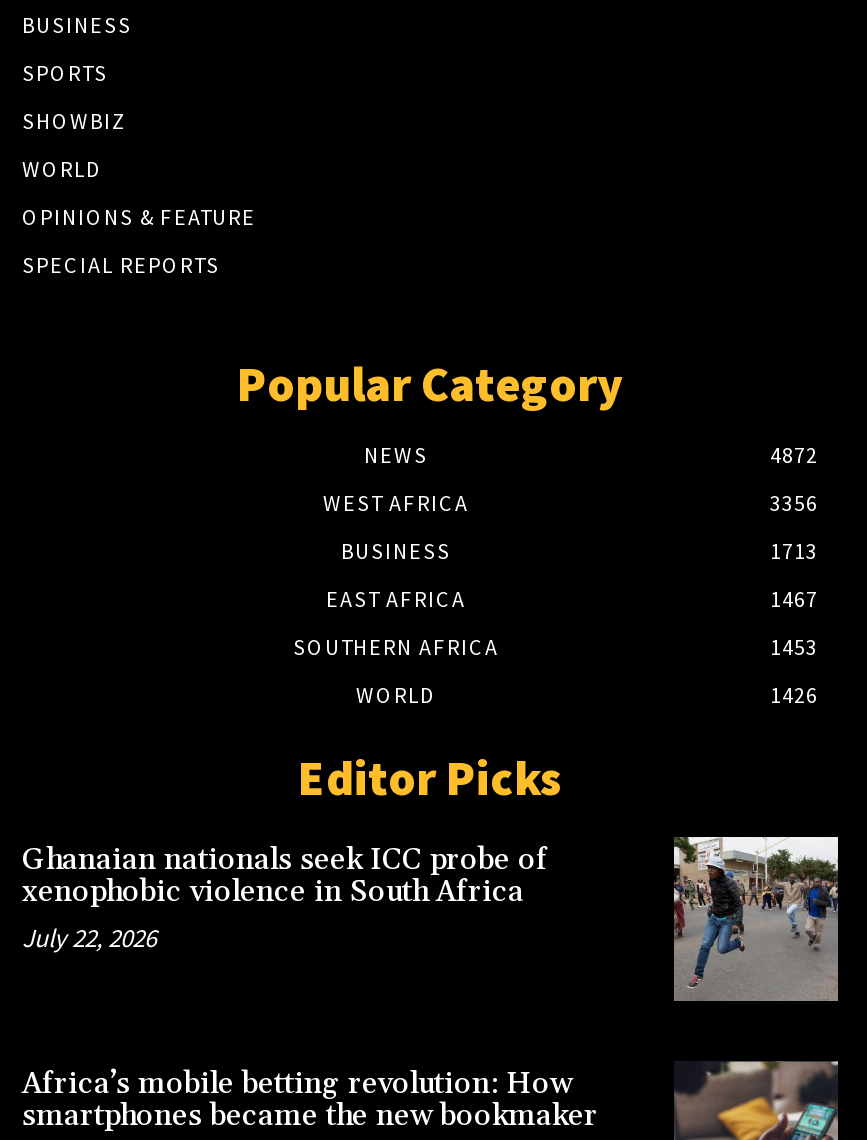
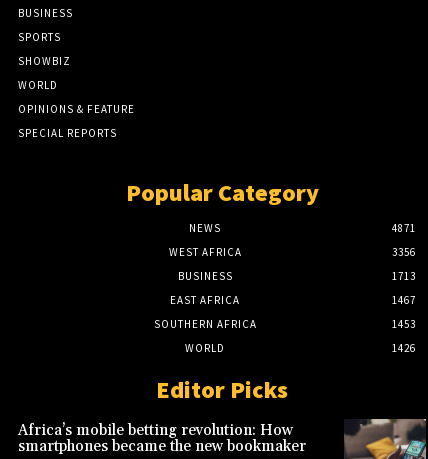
- 4872
+ 4871

- Ghanaian nationals seek ICC probe of
- xenophobic violence in South Africa
- July 22, 2026

- [image]
